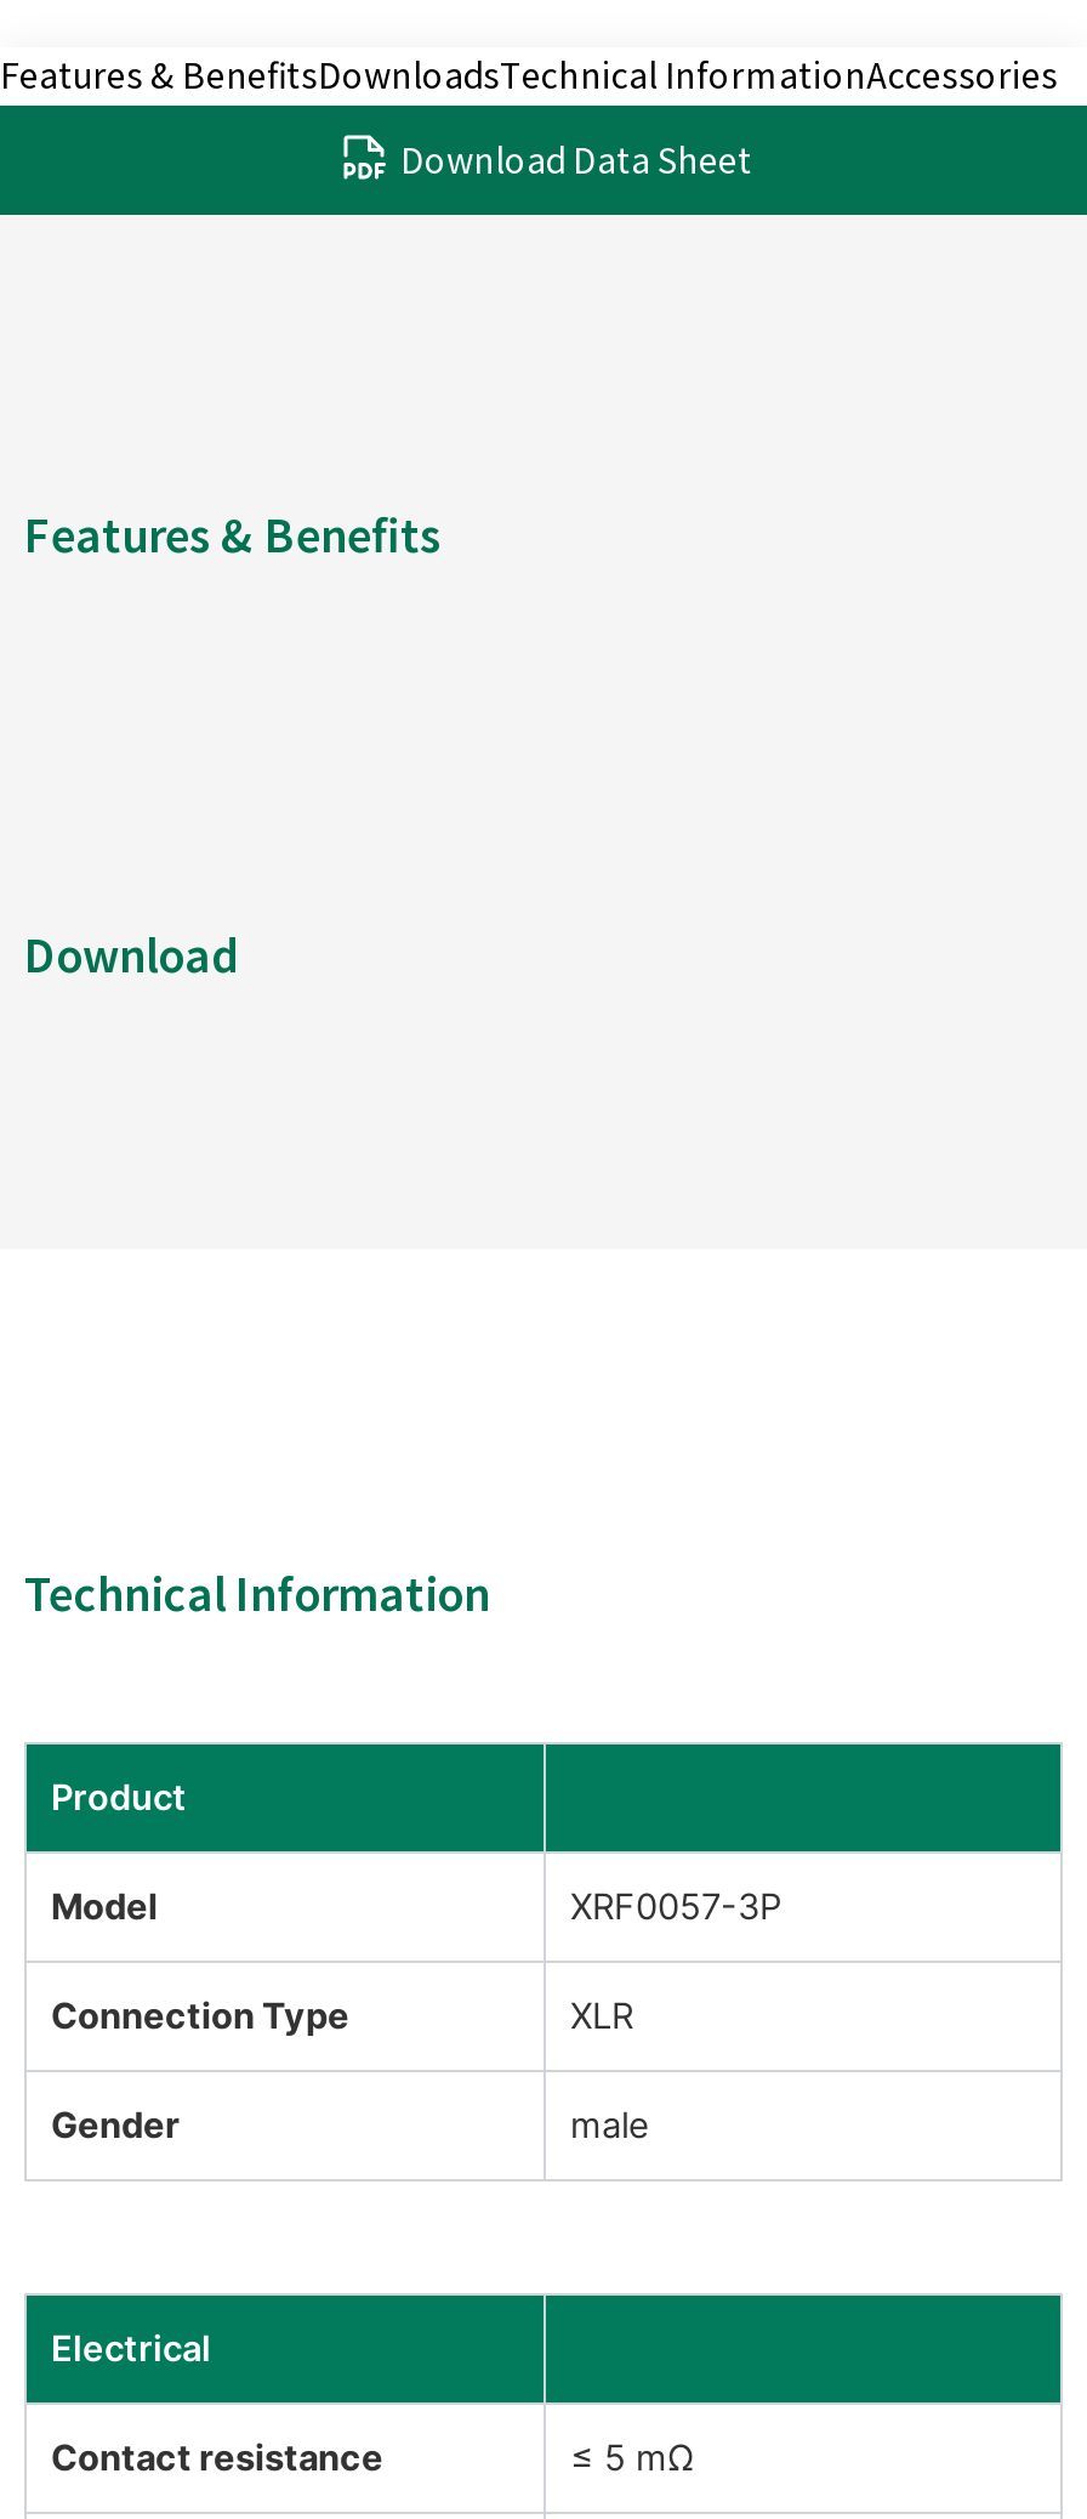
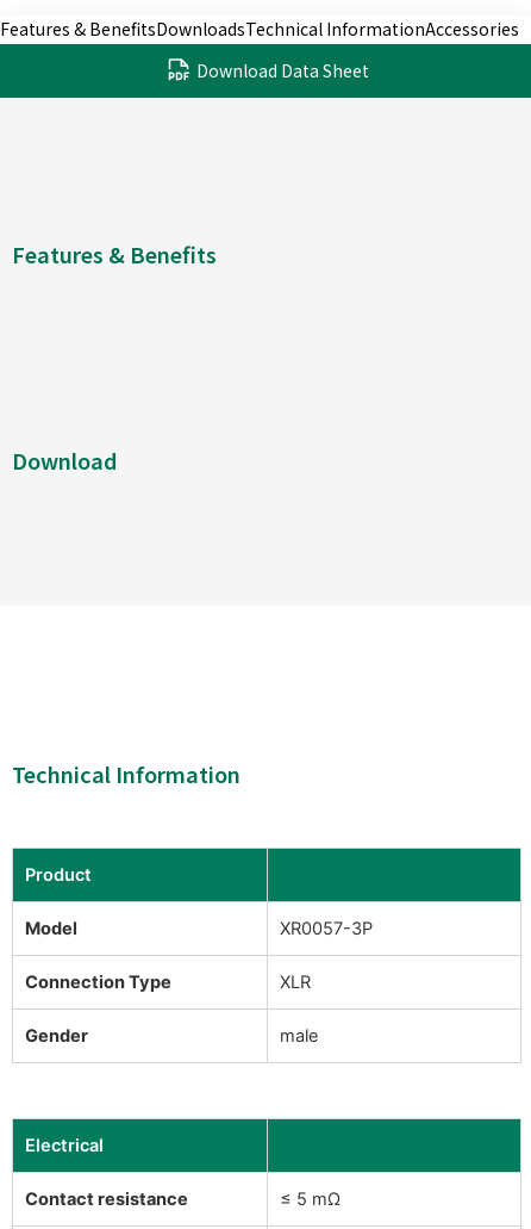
- XRF0057-3P
+ XR0057-3P
